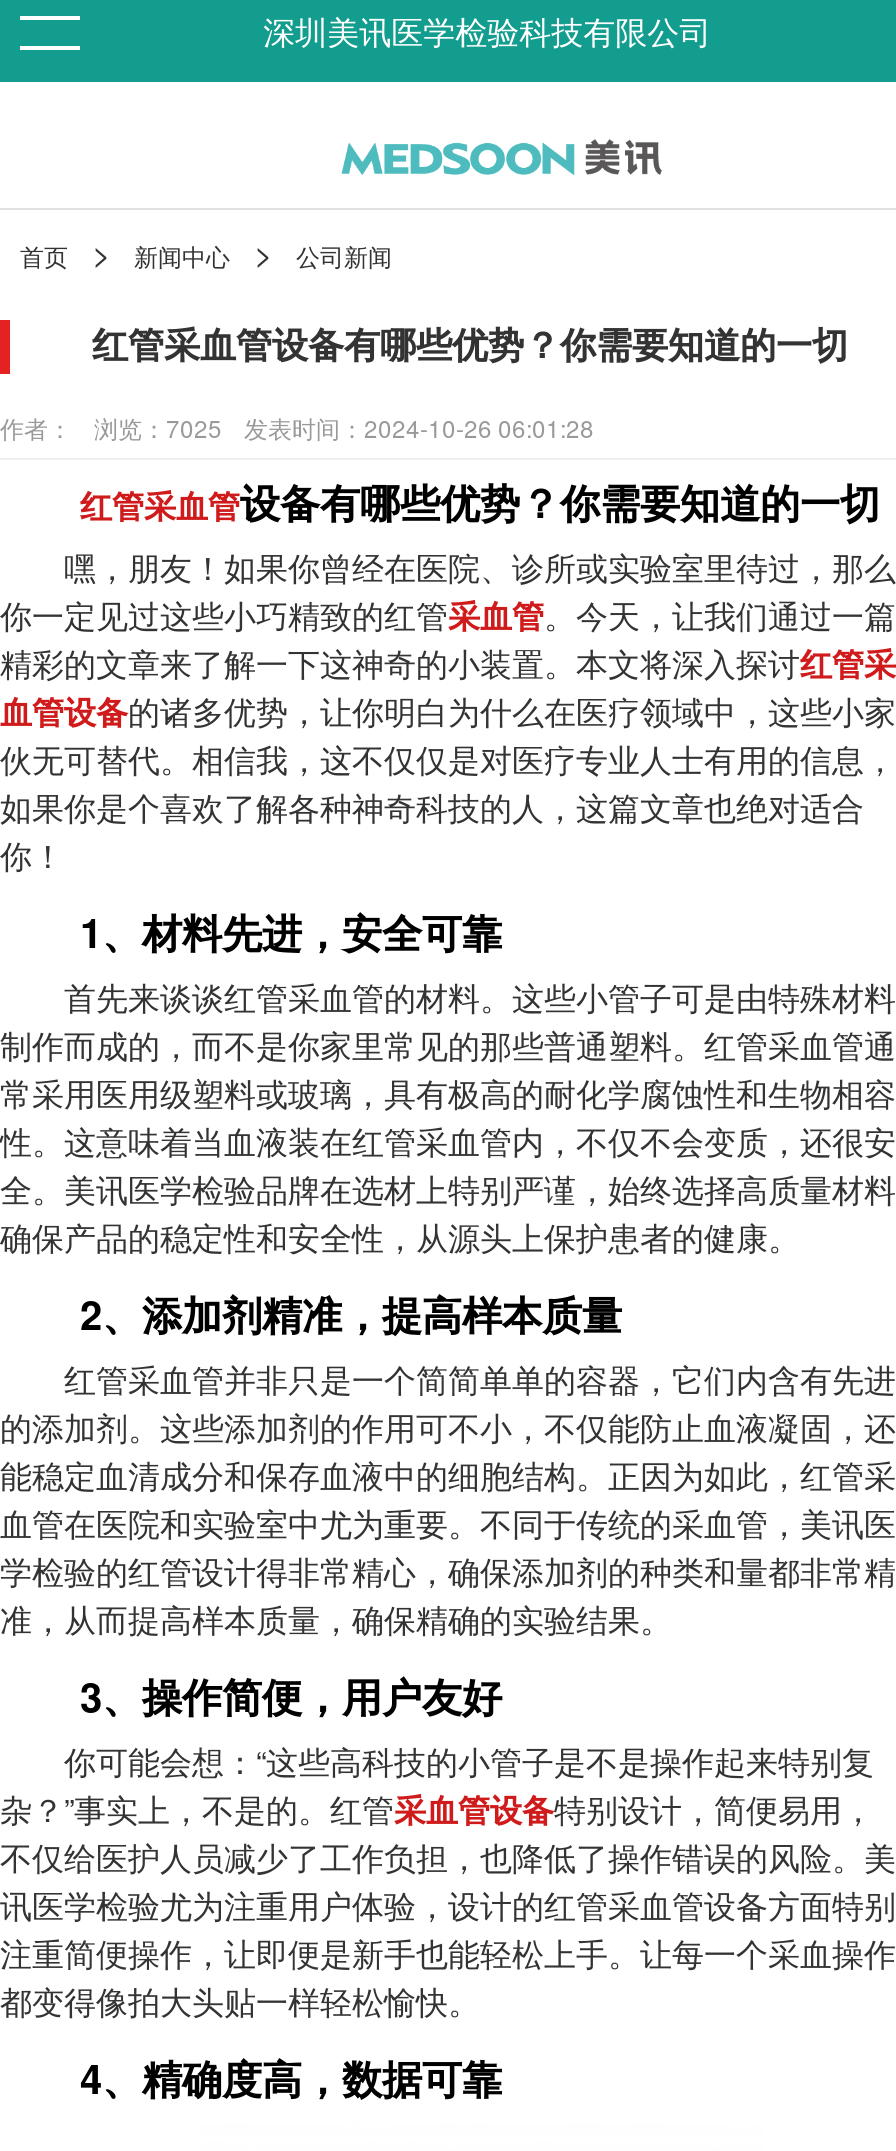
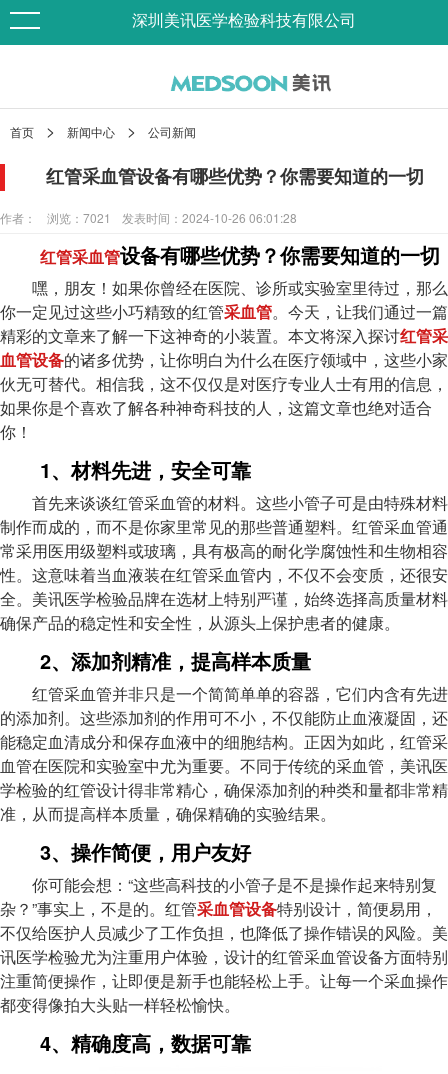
- 作者： 浏览：7025 发表时间：2024-10-26 06:01:28
+ 作者： 浏览：7021 发表时间：2024-10-26 06:01:28
